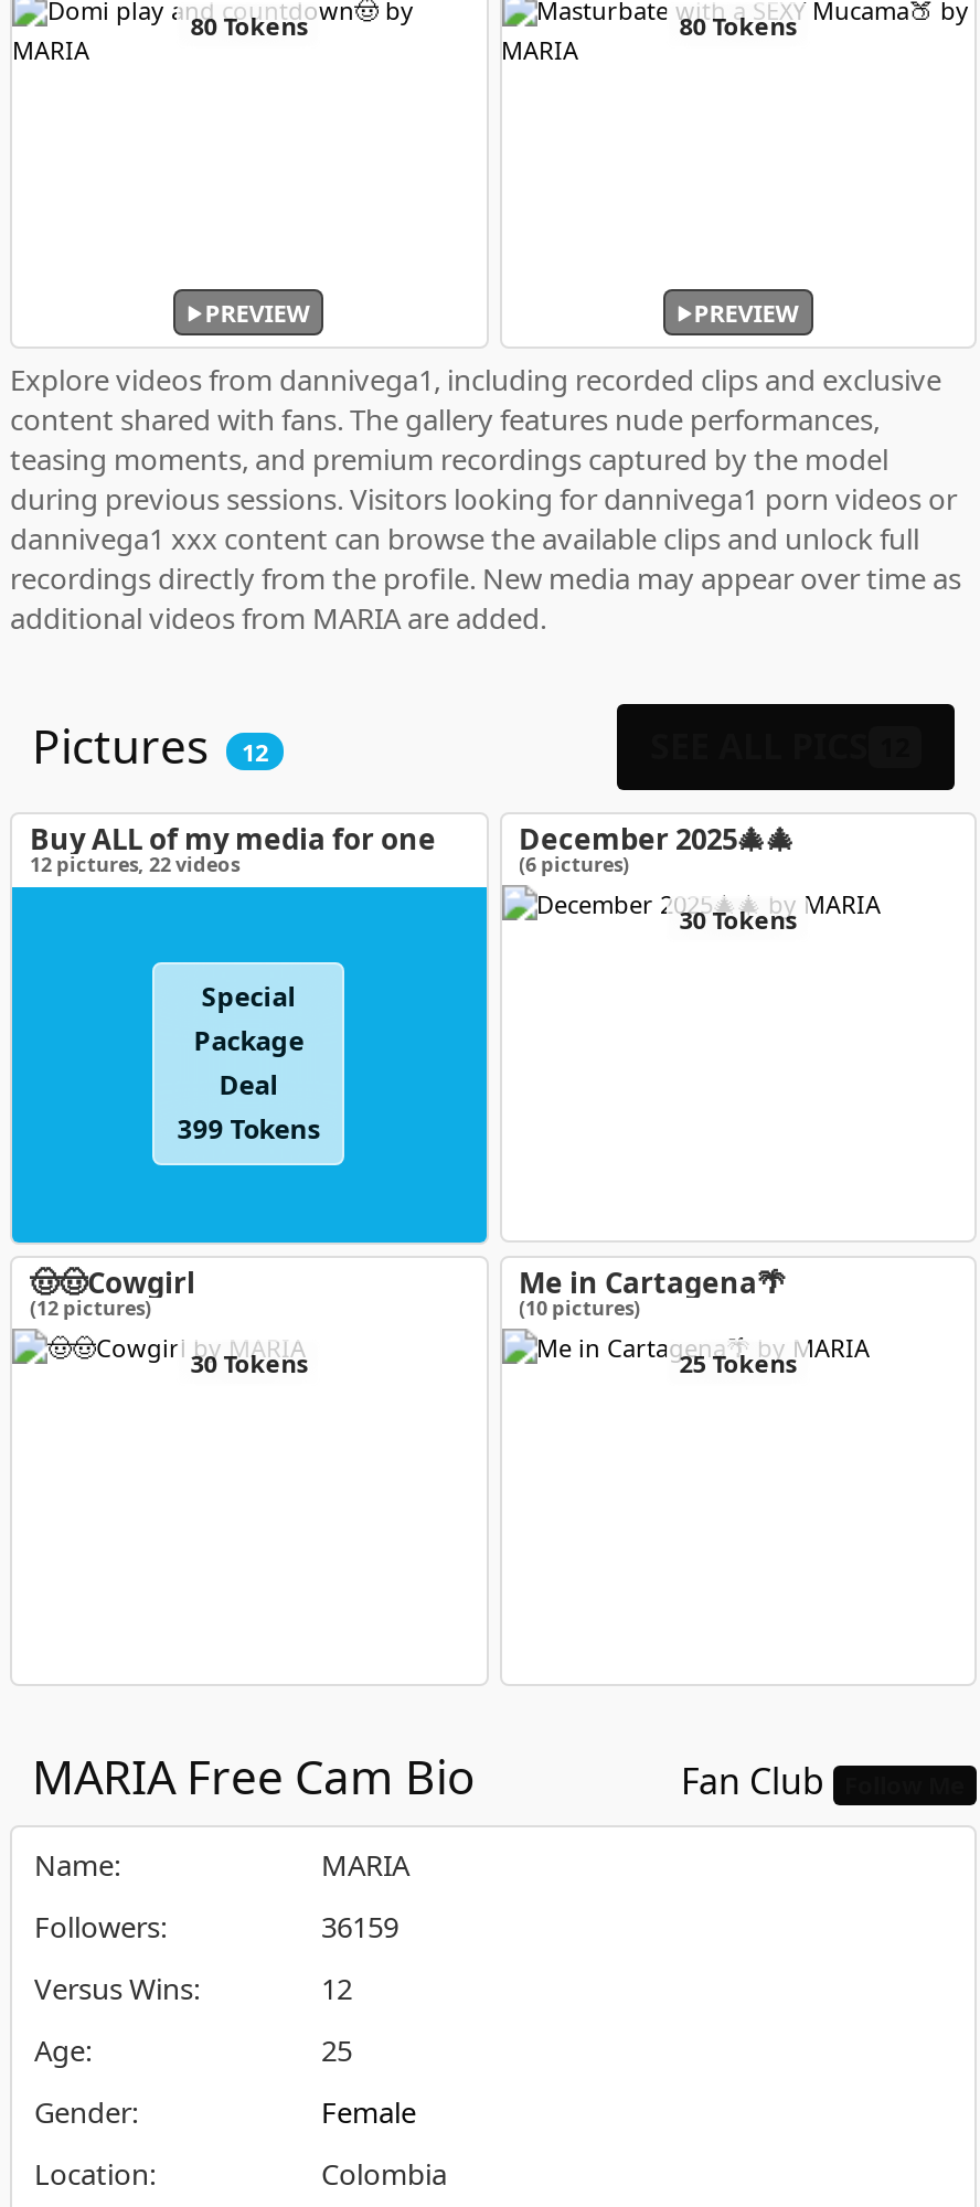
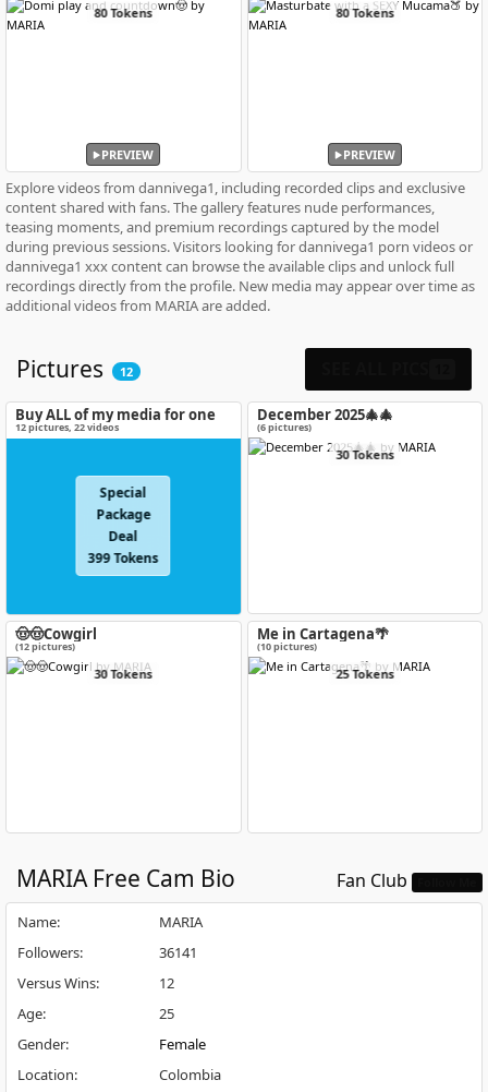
- 36159
+ 36141
